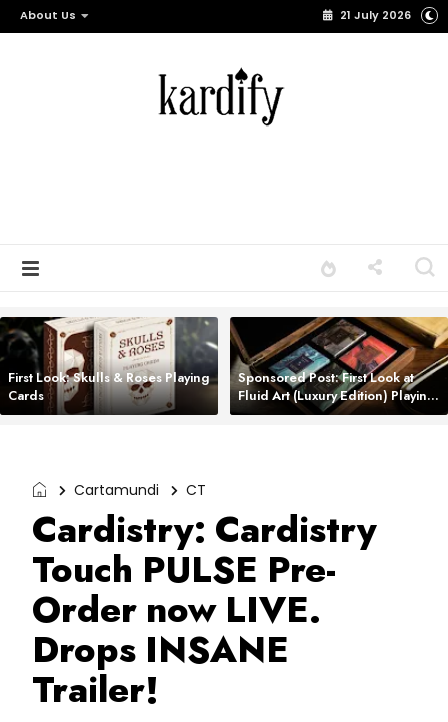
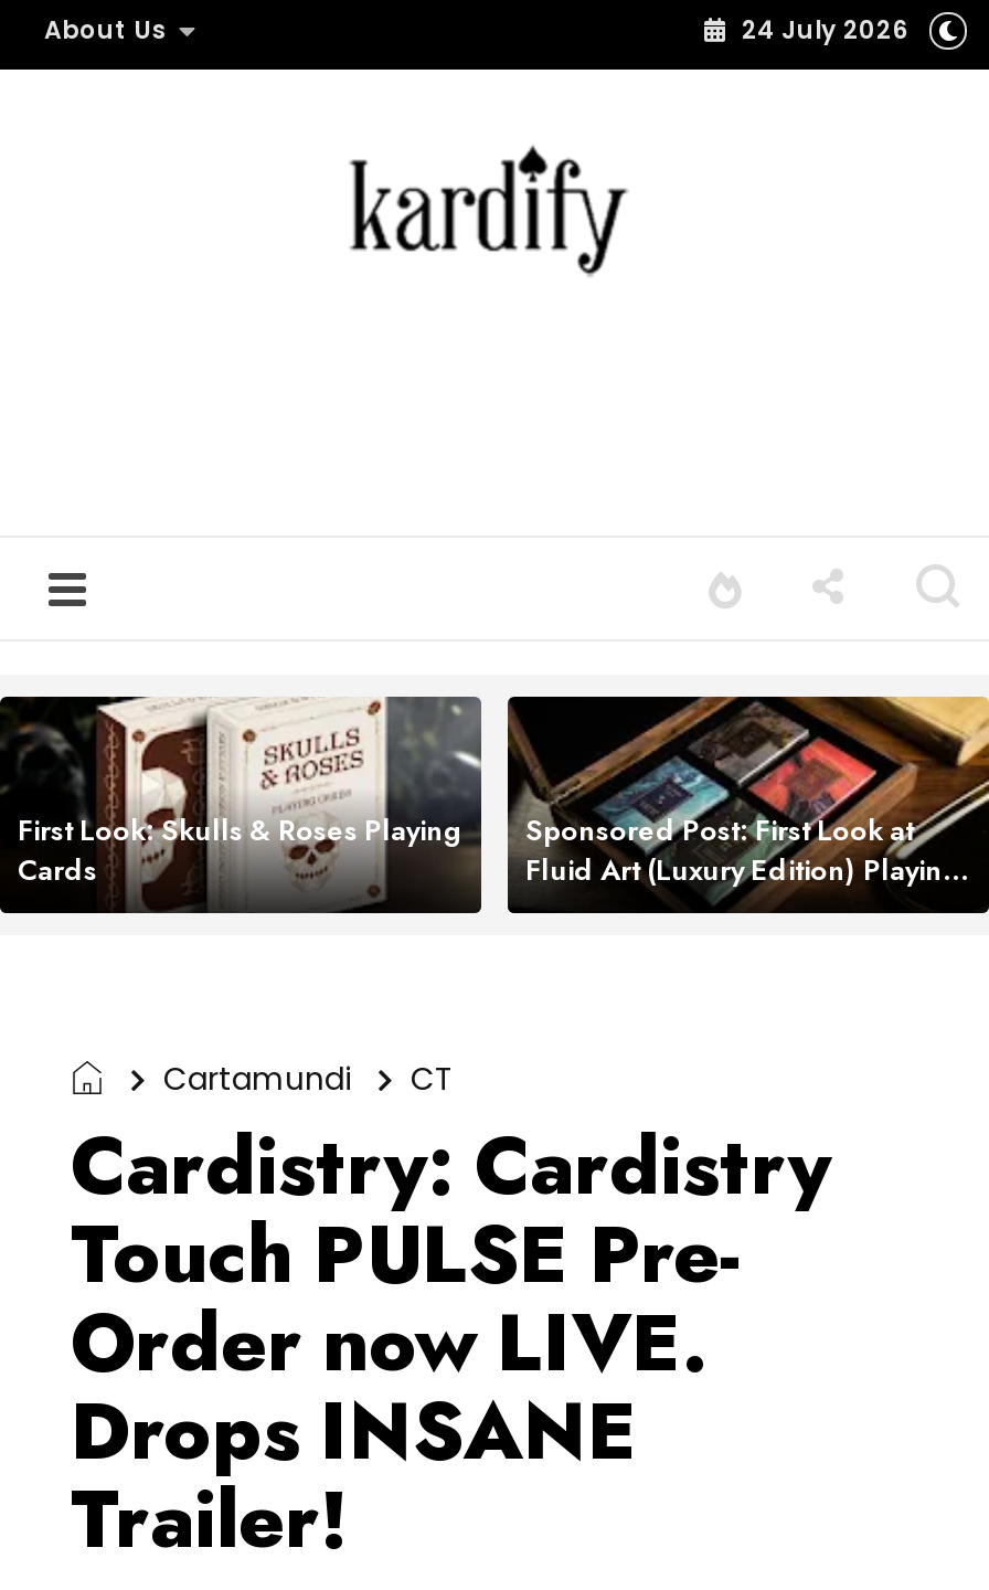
- 21 July 2026
+ 24 July 2026
